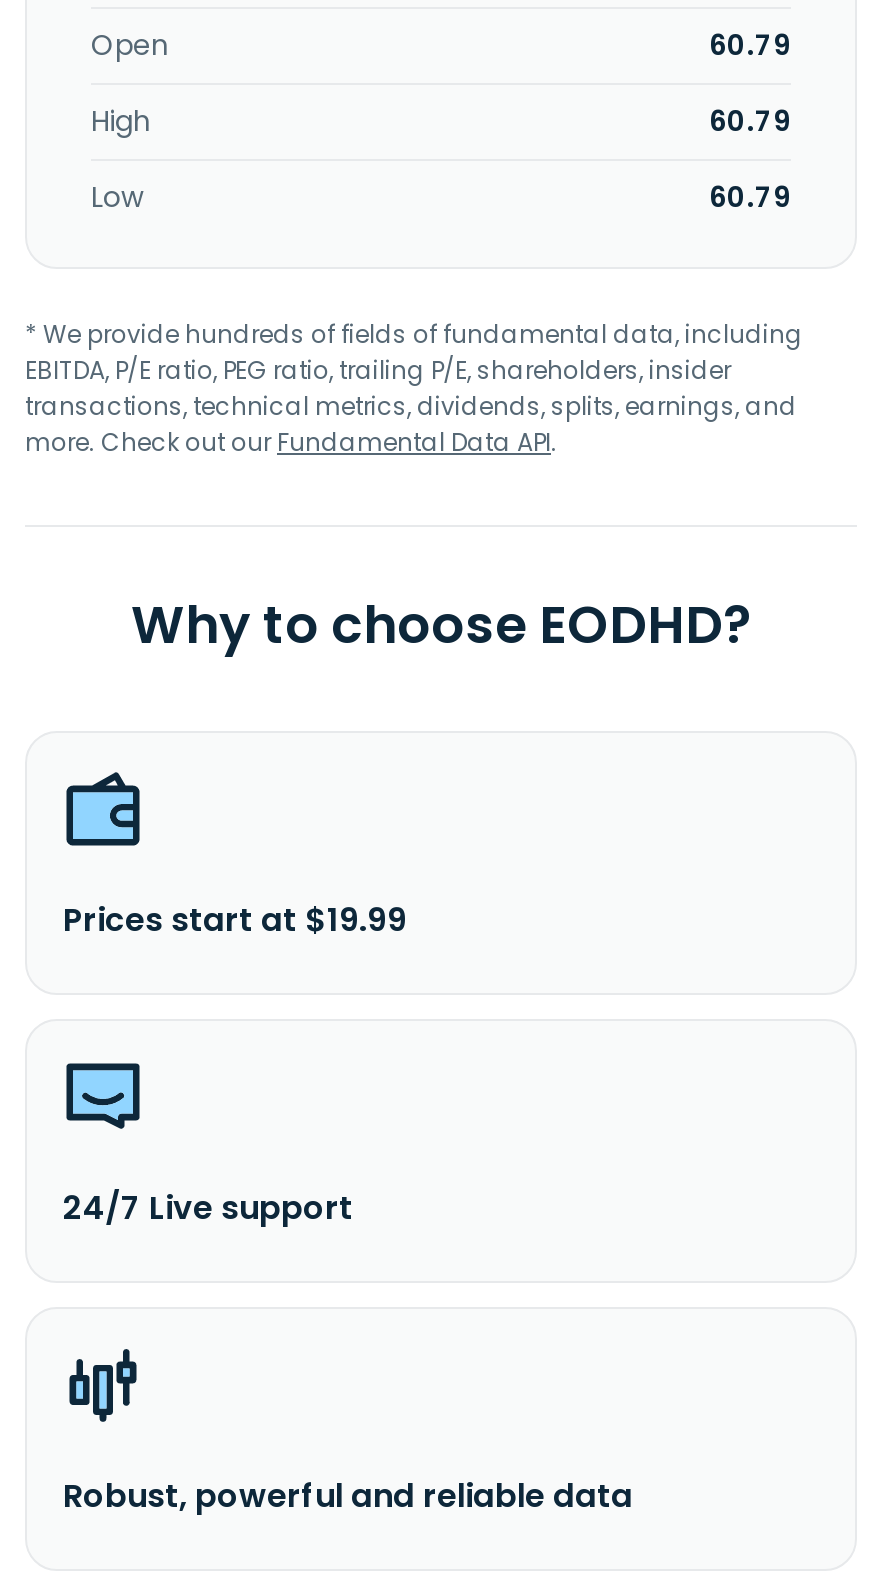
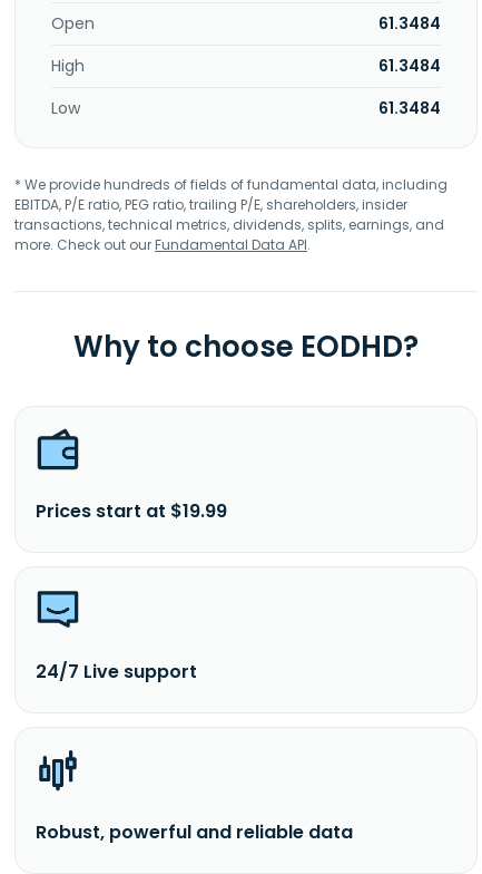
- 60.79
+ 61.3484

- 60.79
+ 61.3484

- 60.79
+ 61.3484
